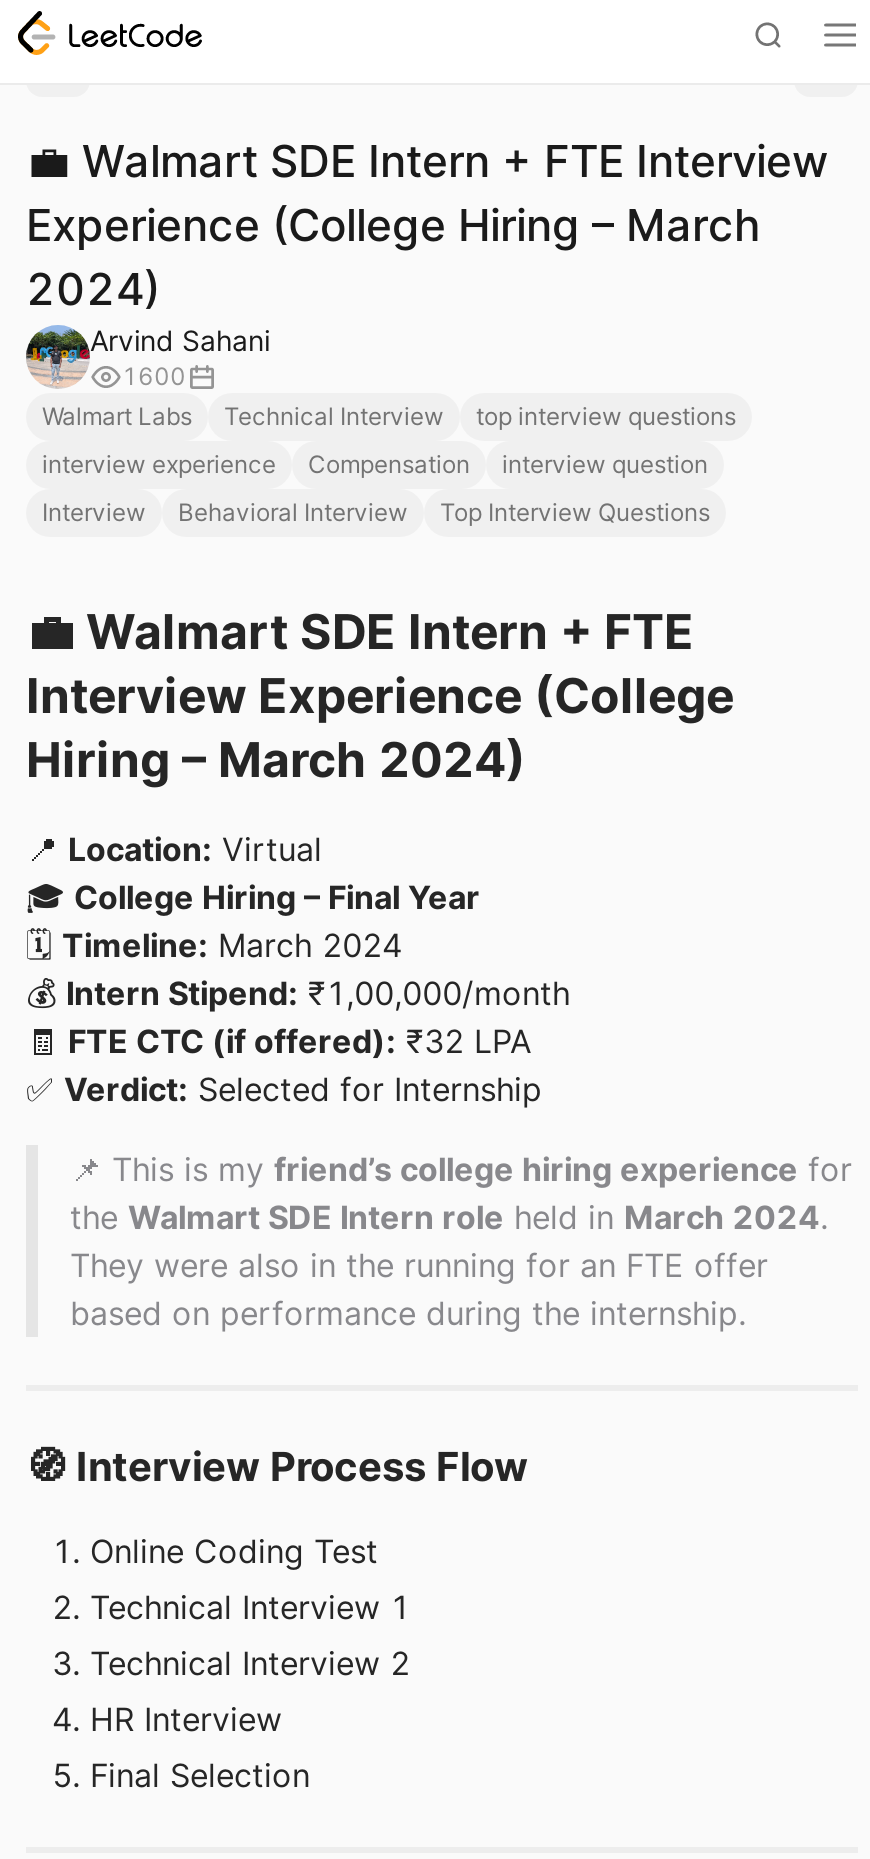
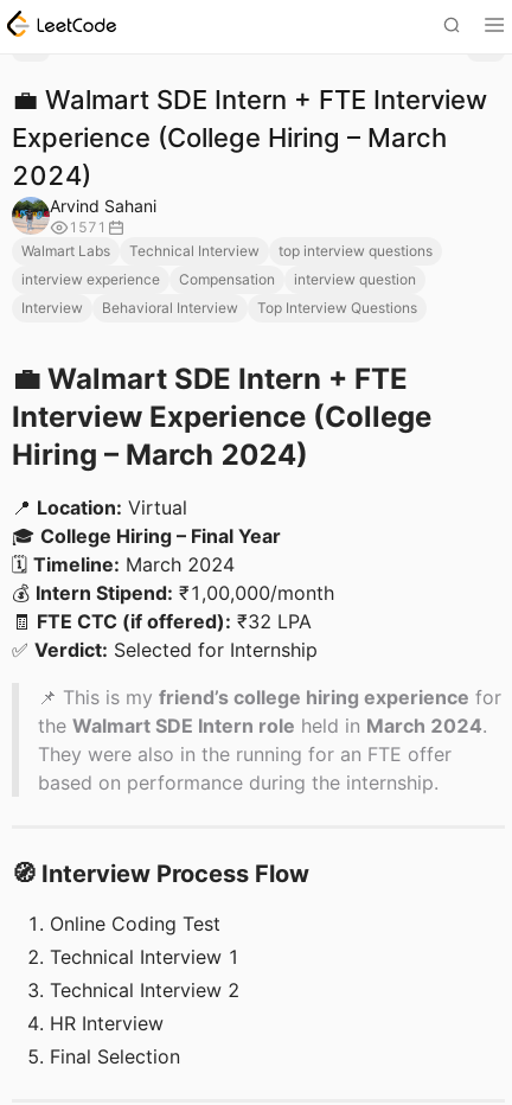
- 1600
+ 1571
